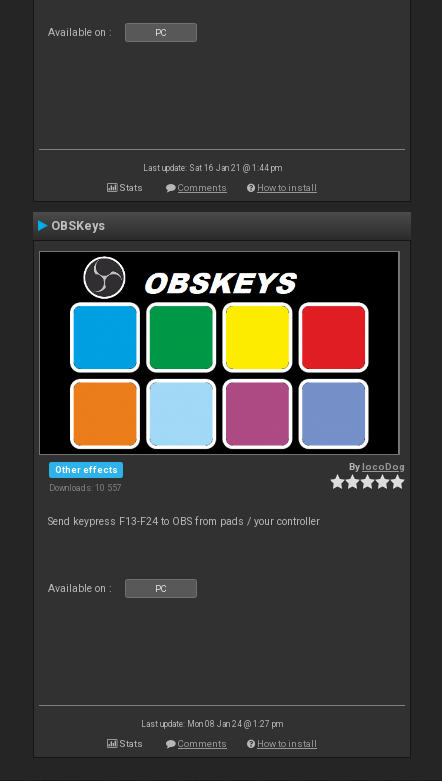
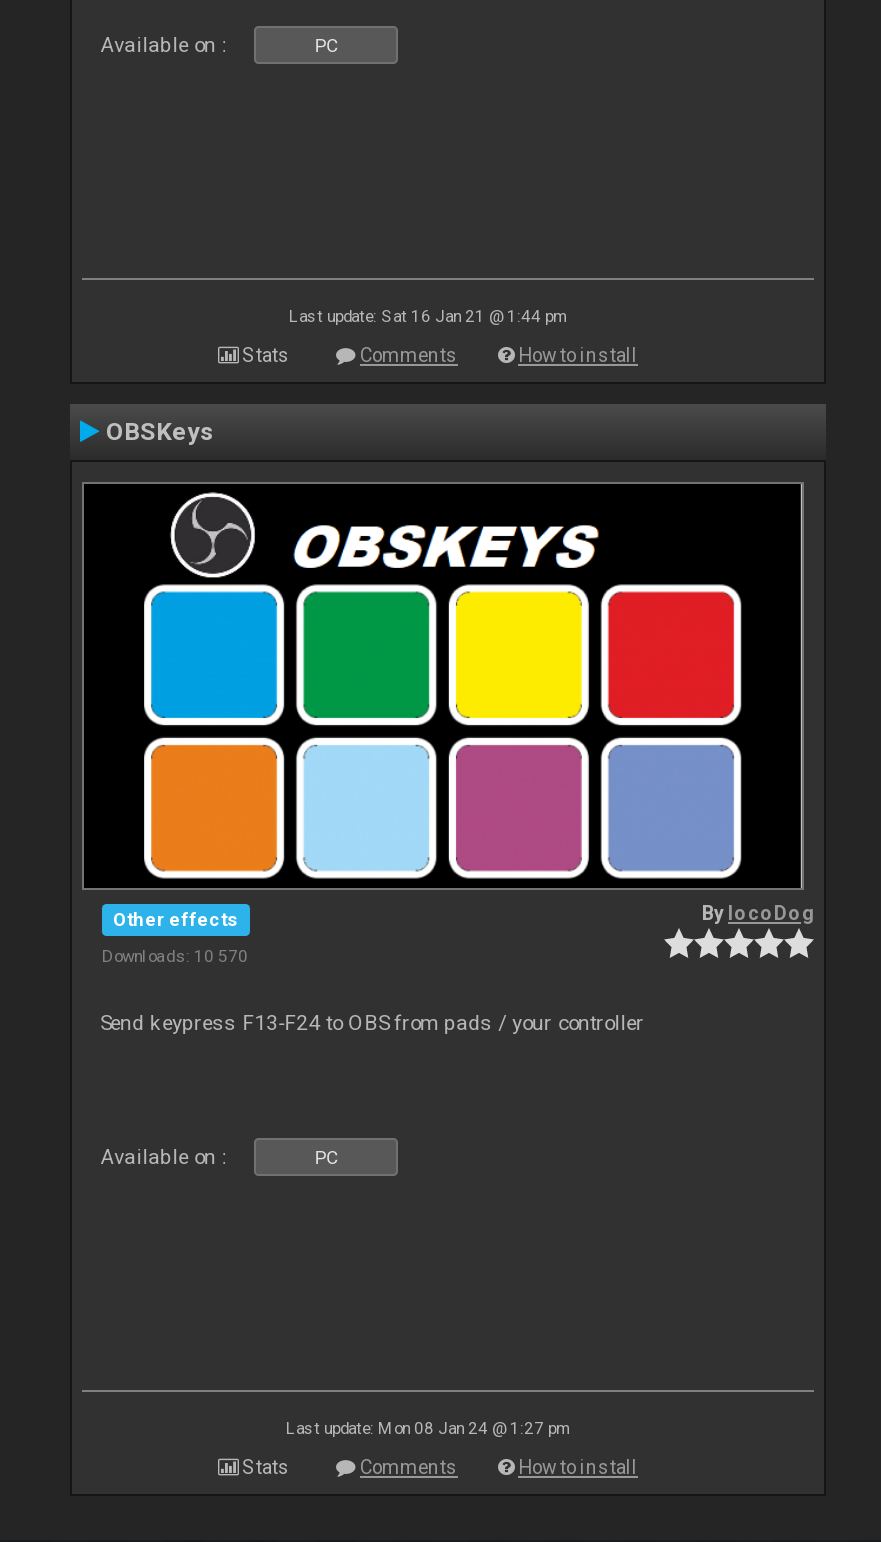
- Downloads: 10 557
+ Downloads: 10 570
